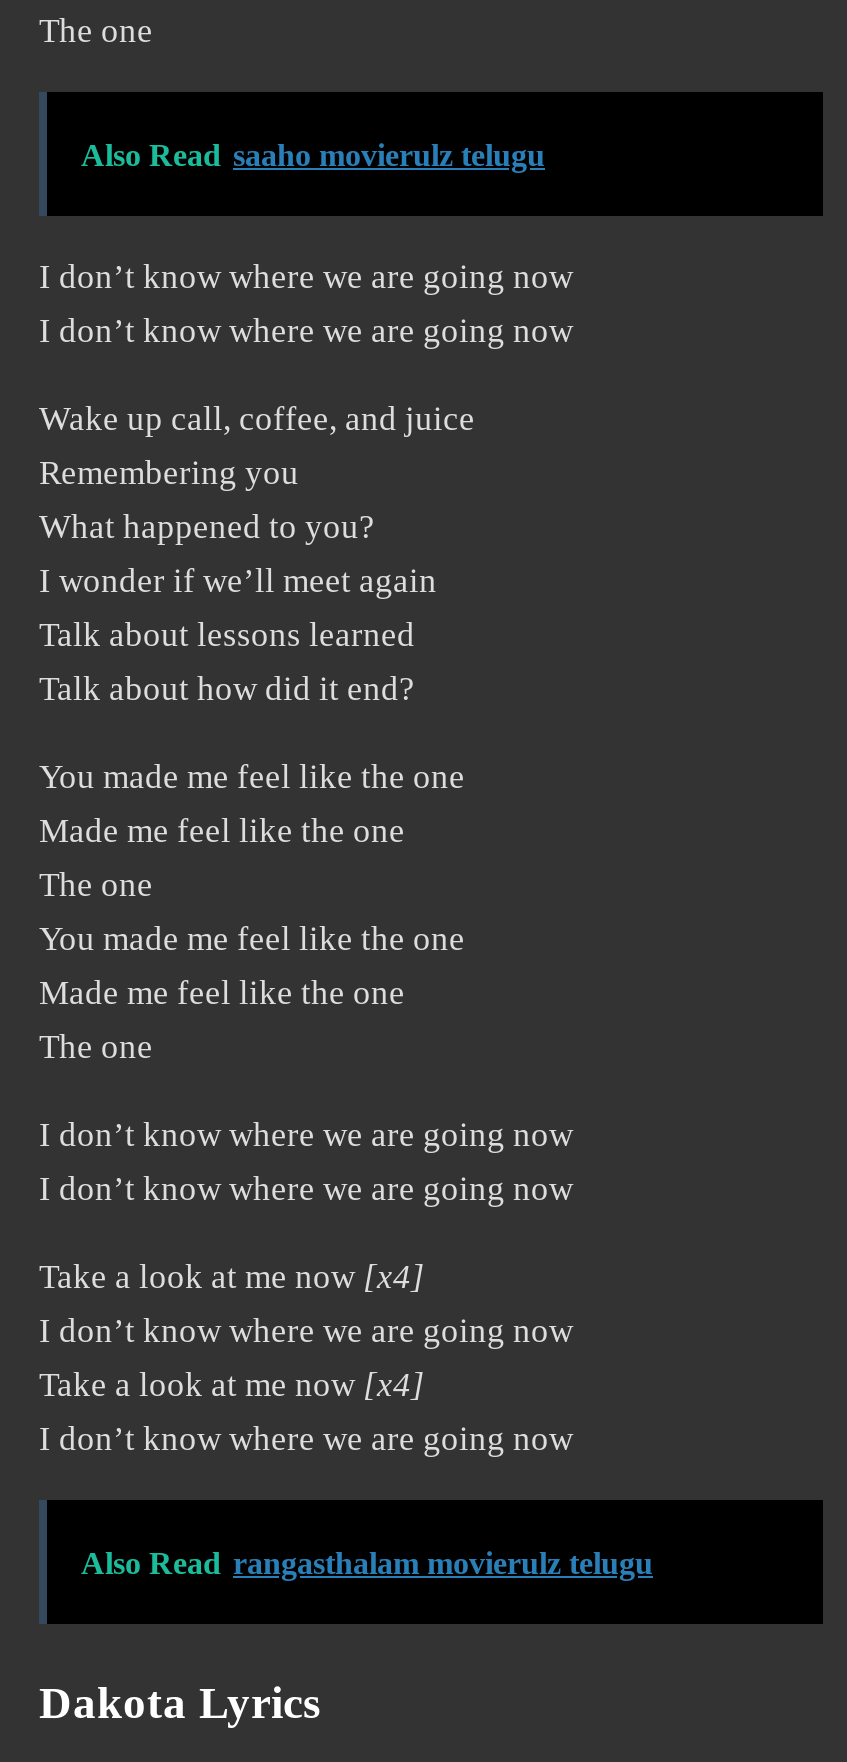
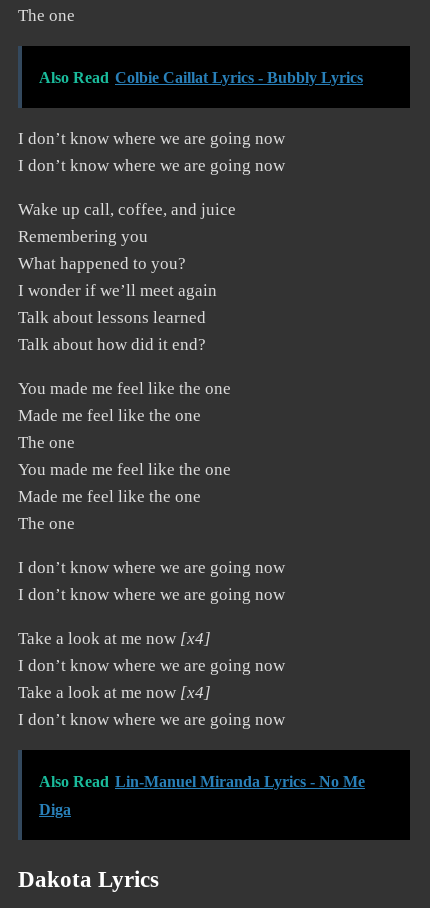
- Also Read saaho movierulz telugu
+ Also Read Colbie Caillat Lyrics - Bubbly Lyrics

- Also Read rangasthalam movierulz telugu
+ Also Read Lin-Manuel Miranda Lyrics - No Me
+ Diga
